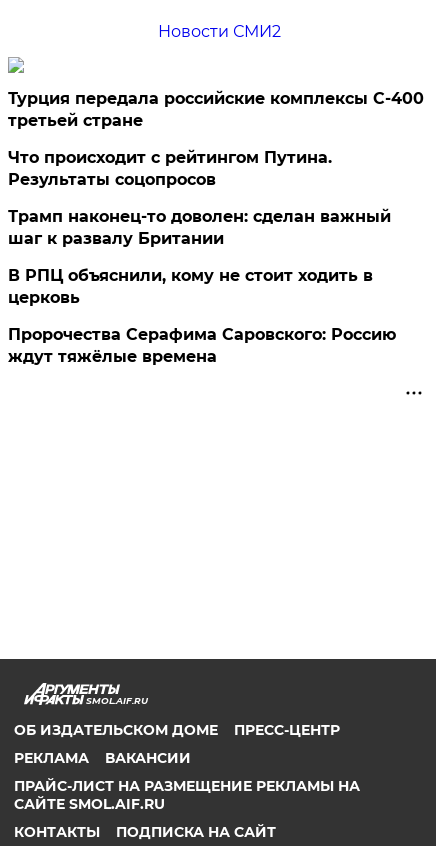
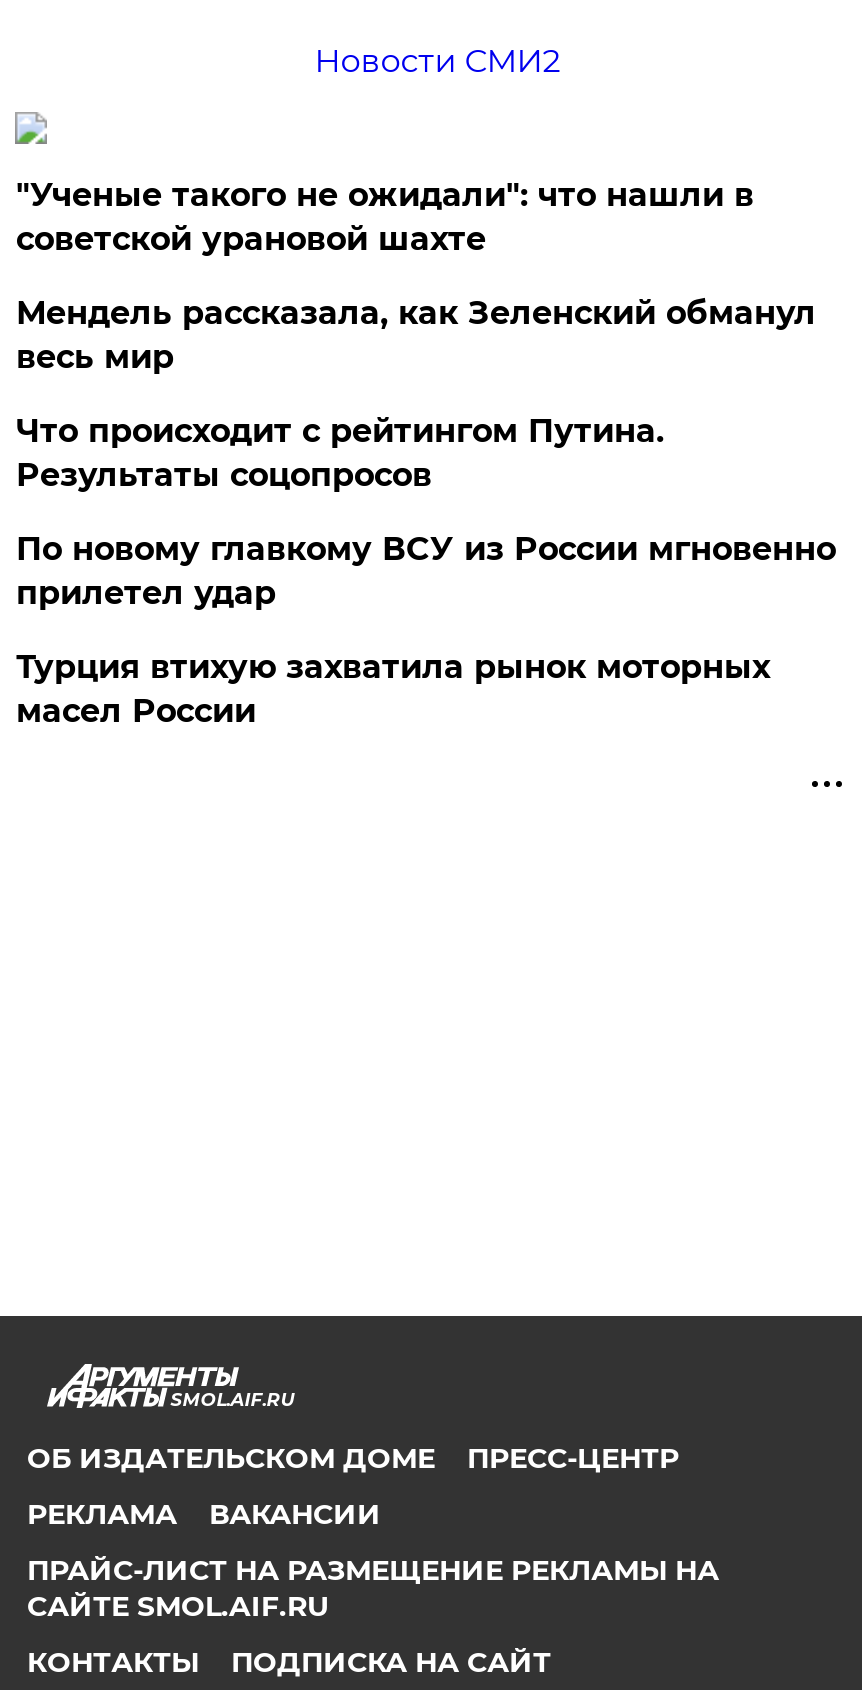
- Турция передала российские комплексы С-400
- третьей стране
+ "Ученые такого не ожидали": что нашли в
+ советской урановой шахте
+ Мендель рассказала, как Зеленский обманул
+ весь мир

moved down: Что происходит с рейтингом Путина. | Результаты соцопросов

- Трамп наконец-то доволен: сделан важный
- шаг к развалу Британии
- В РПЦ объяснили, кому не стоит ходить в
- церковь
- Пророчества Серафима Саровского: Россию
- ждут тяжёлые времена
+ По новому главкому ВСУ из России мгновенно
+ прилетел удар
+ Турция втихую захватила рынок моторных
+ масел России
